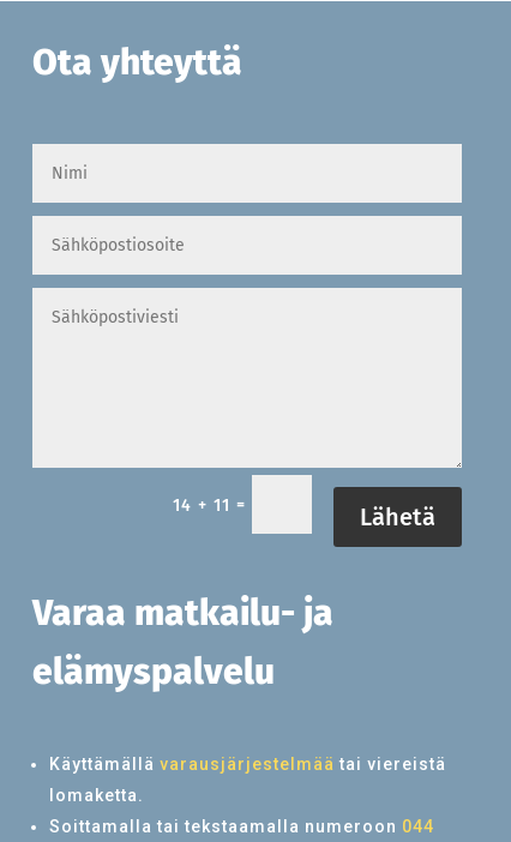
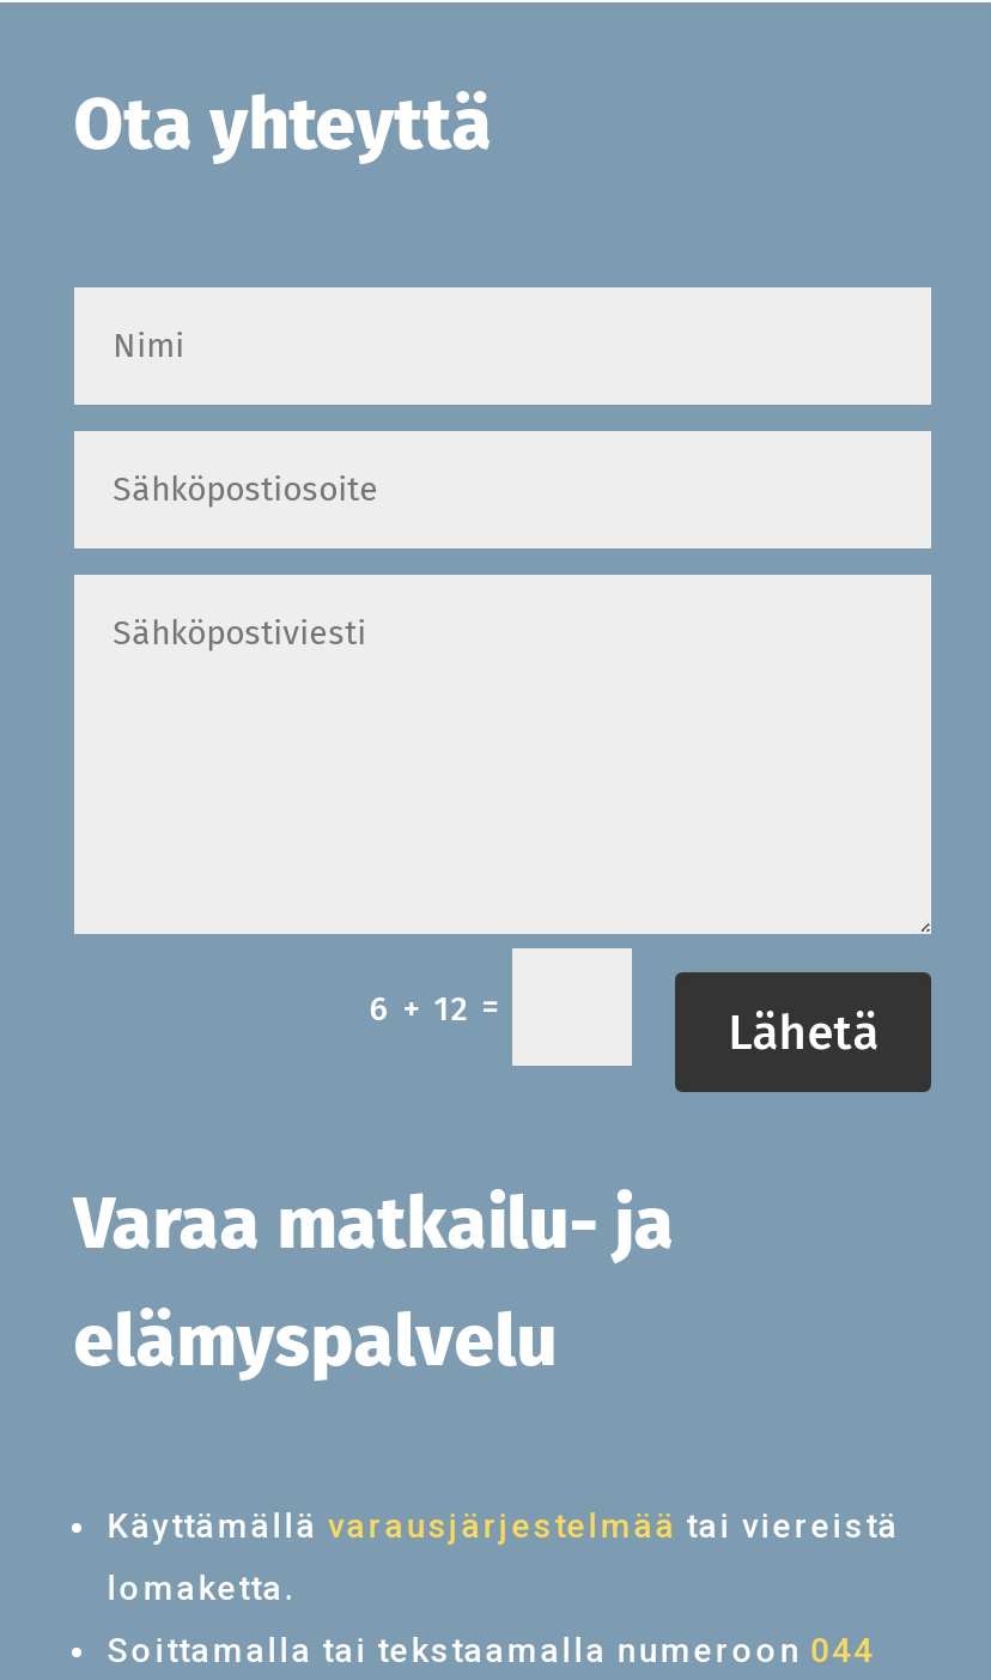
- 14 + 11 =
+ 6 + 12 =
